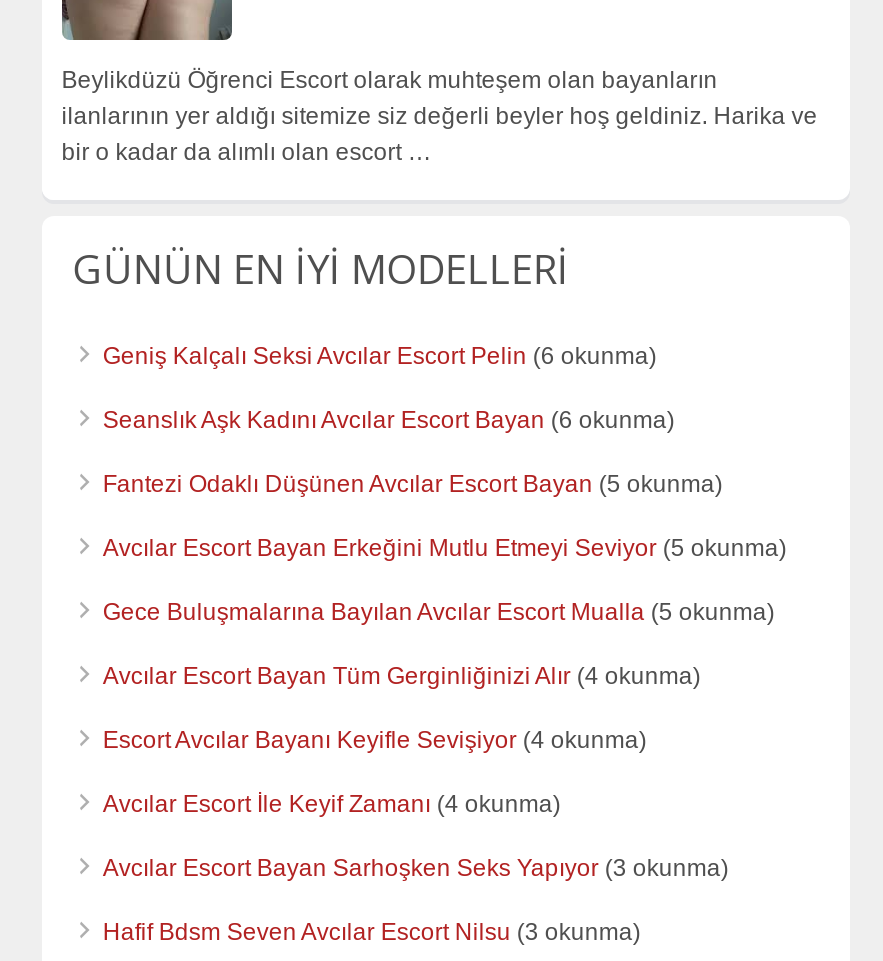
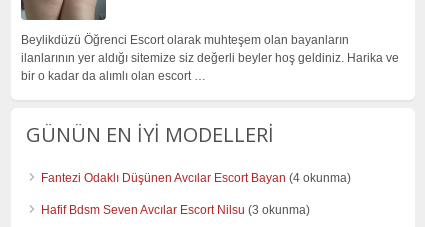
- Geniş Kalçalı Seksi Avcılar Escort Pelin (6 okunma)
- Seanslık Aşk Kadını Avcılar Escort Bayan (6 okunma)
- Fantezi Odaklı Düşünen Avcılar Escort Bayan (5 okunma)
- Avcılar Escort Bayan Erkeğini Mutlu Etmeyi Seviyor (5 okunma)
- Gece Buluşmalarına Bayılan Avcılar Escort Mualla (5 okunma)
- Avcılar Escort Bayan Tüm Gerginliğinizi Alır (4 okunma)
- Escort Avcılar Bayanı Keyifle Sevişiyor (4 okunma)
- Avcılar Escort İle Keyif Zamanı (4 okunma)
- Avcılar Escort Bayan Sarhoşken Seks Yapıyor (3 okunma)
+ Fantezi Odaklı Düşünen Avcılar Escort Bayan (4 okunma)
